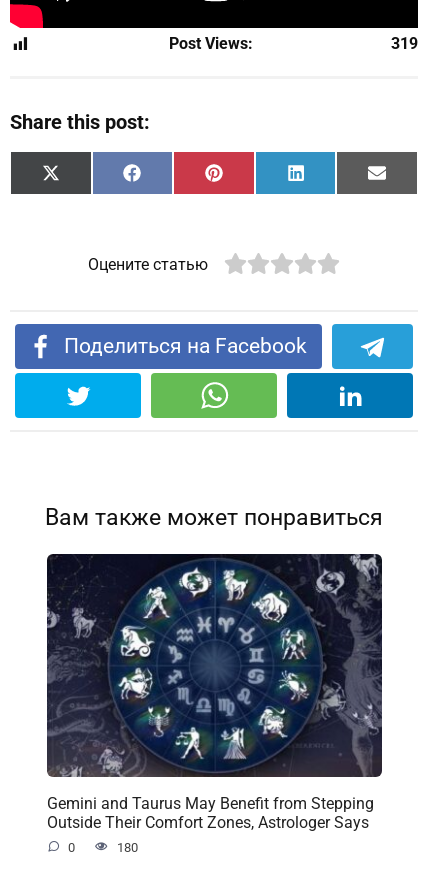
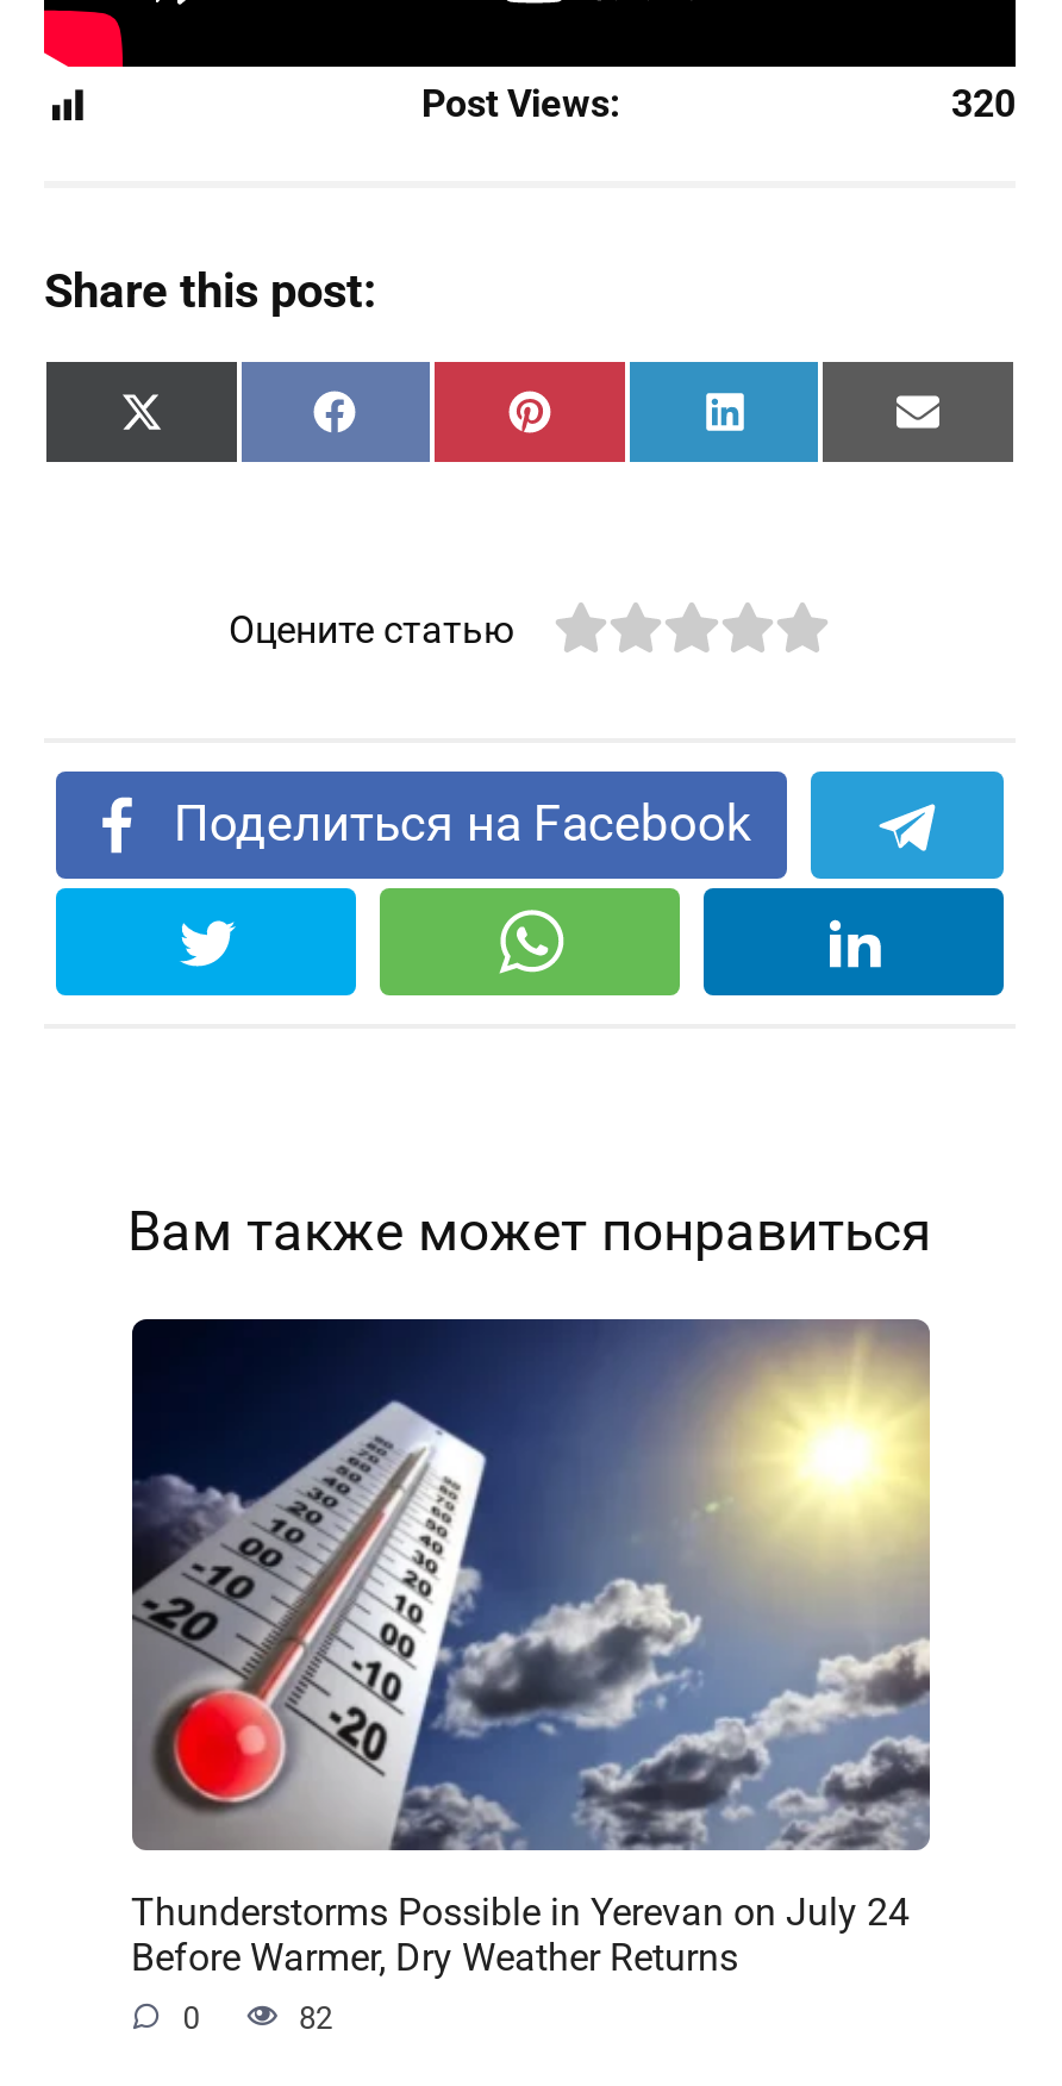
- 319
+ 320

- [image]
- Gemini and Taurus May Benefit from Stepping
- Outside Their Comfort Zones, Astrologer Says
+ [image]
+ Thunderstorms Possible in Yerevan on July 24
+ Before Warmer, Dry Weather Returns

- 180
+ 82
